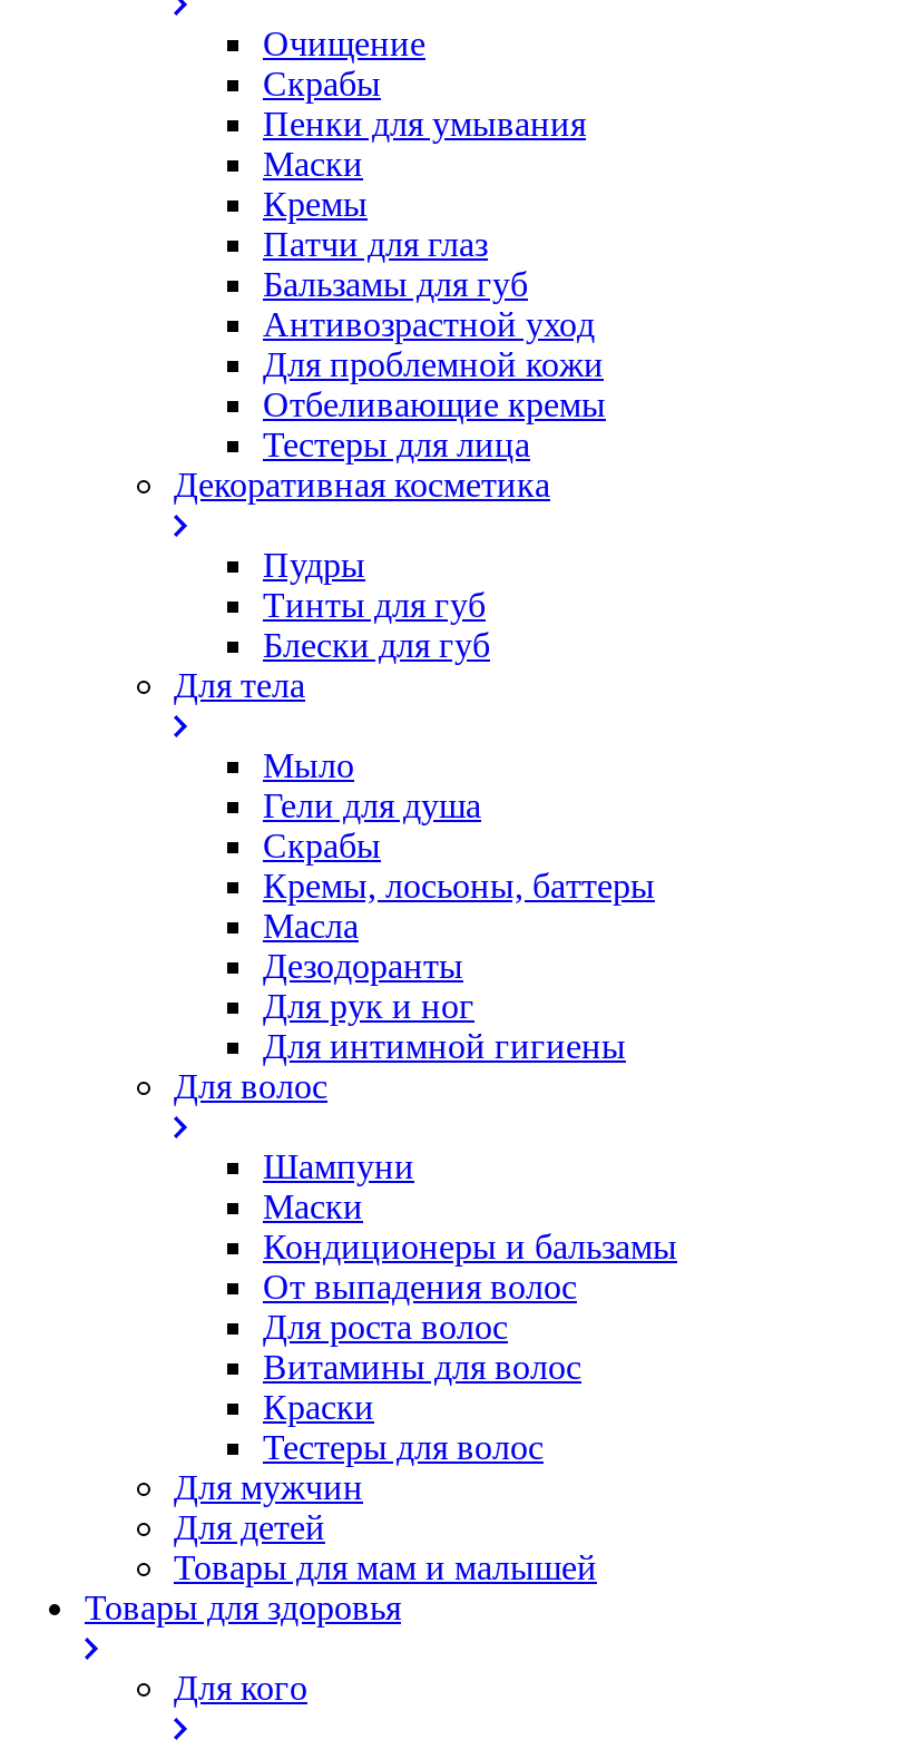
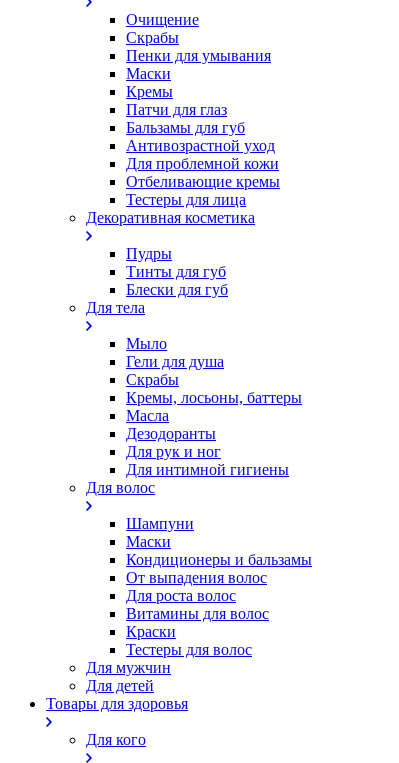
- Товары для мам и малышей
